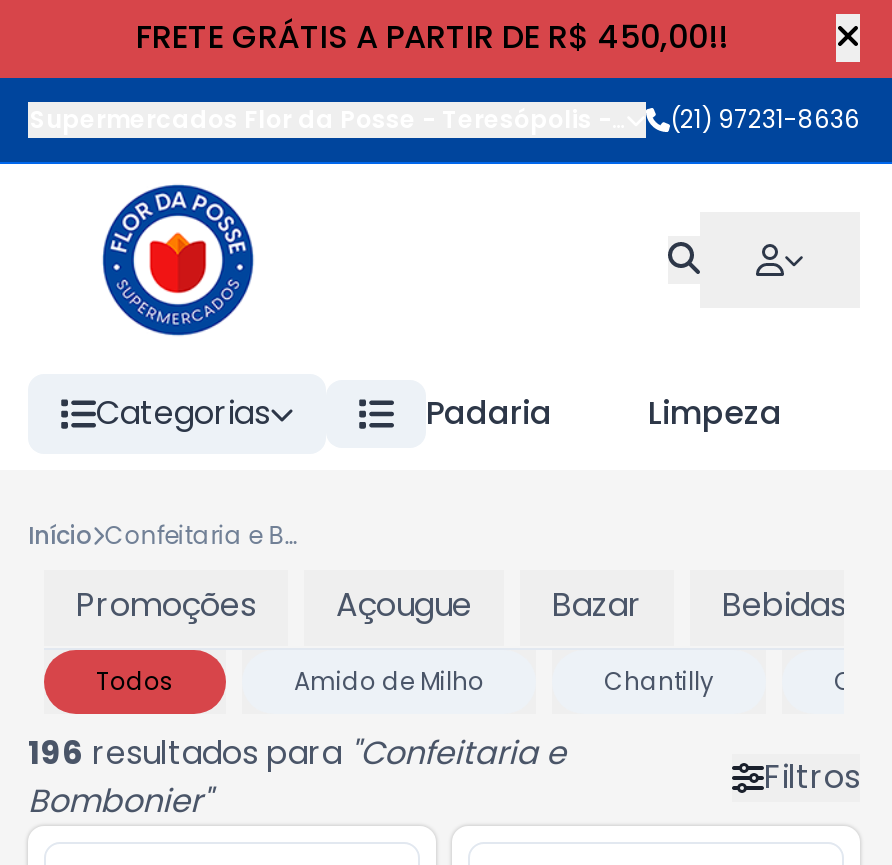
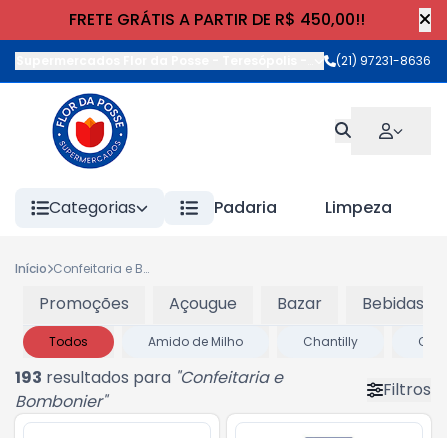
- 196 resultados para " Confeitaria e
+ 193 resultados para " Confeitaria e
